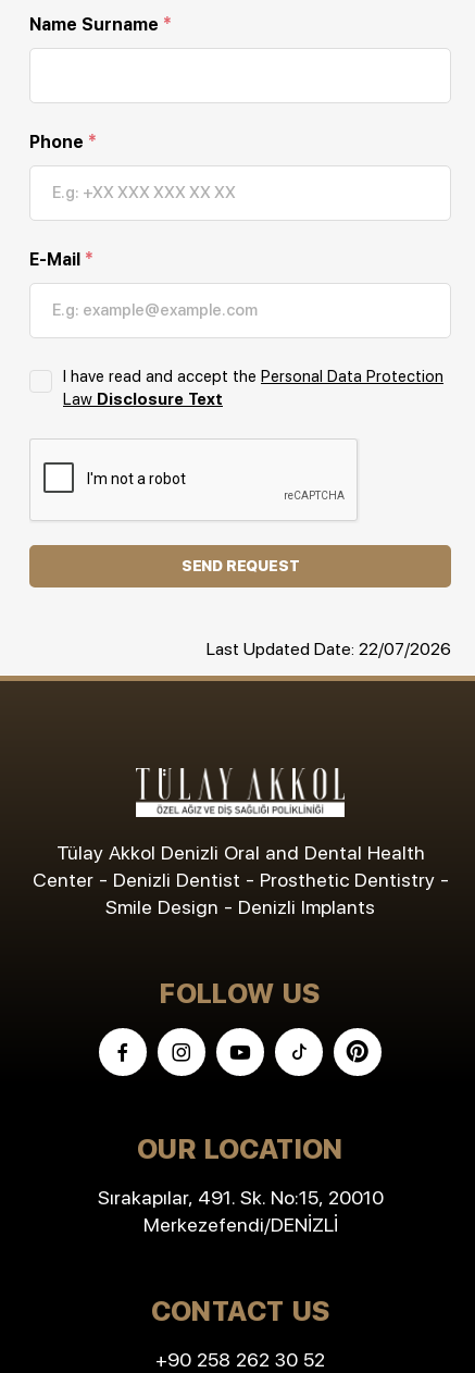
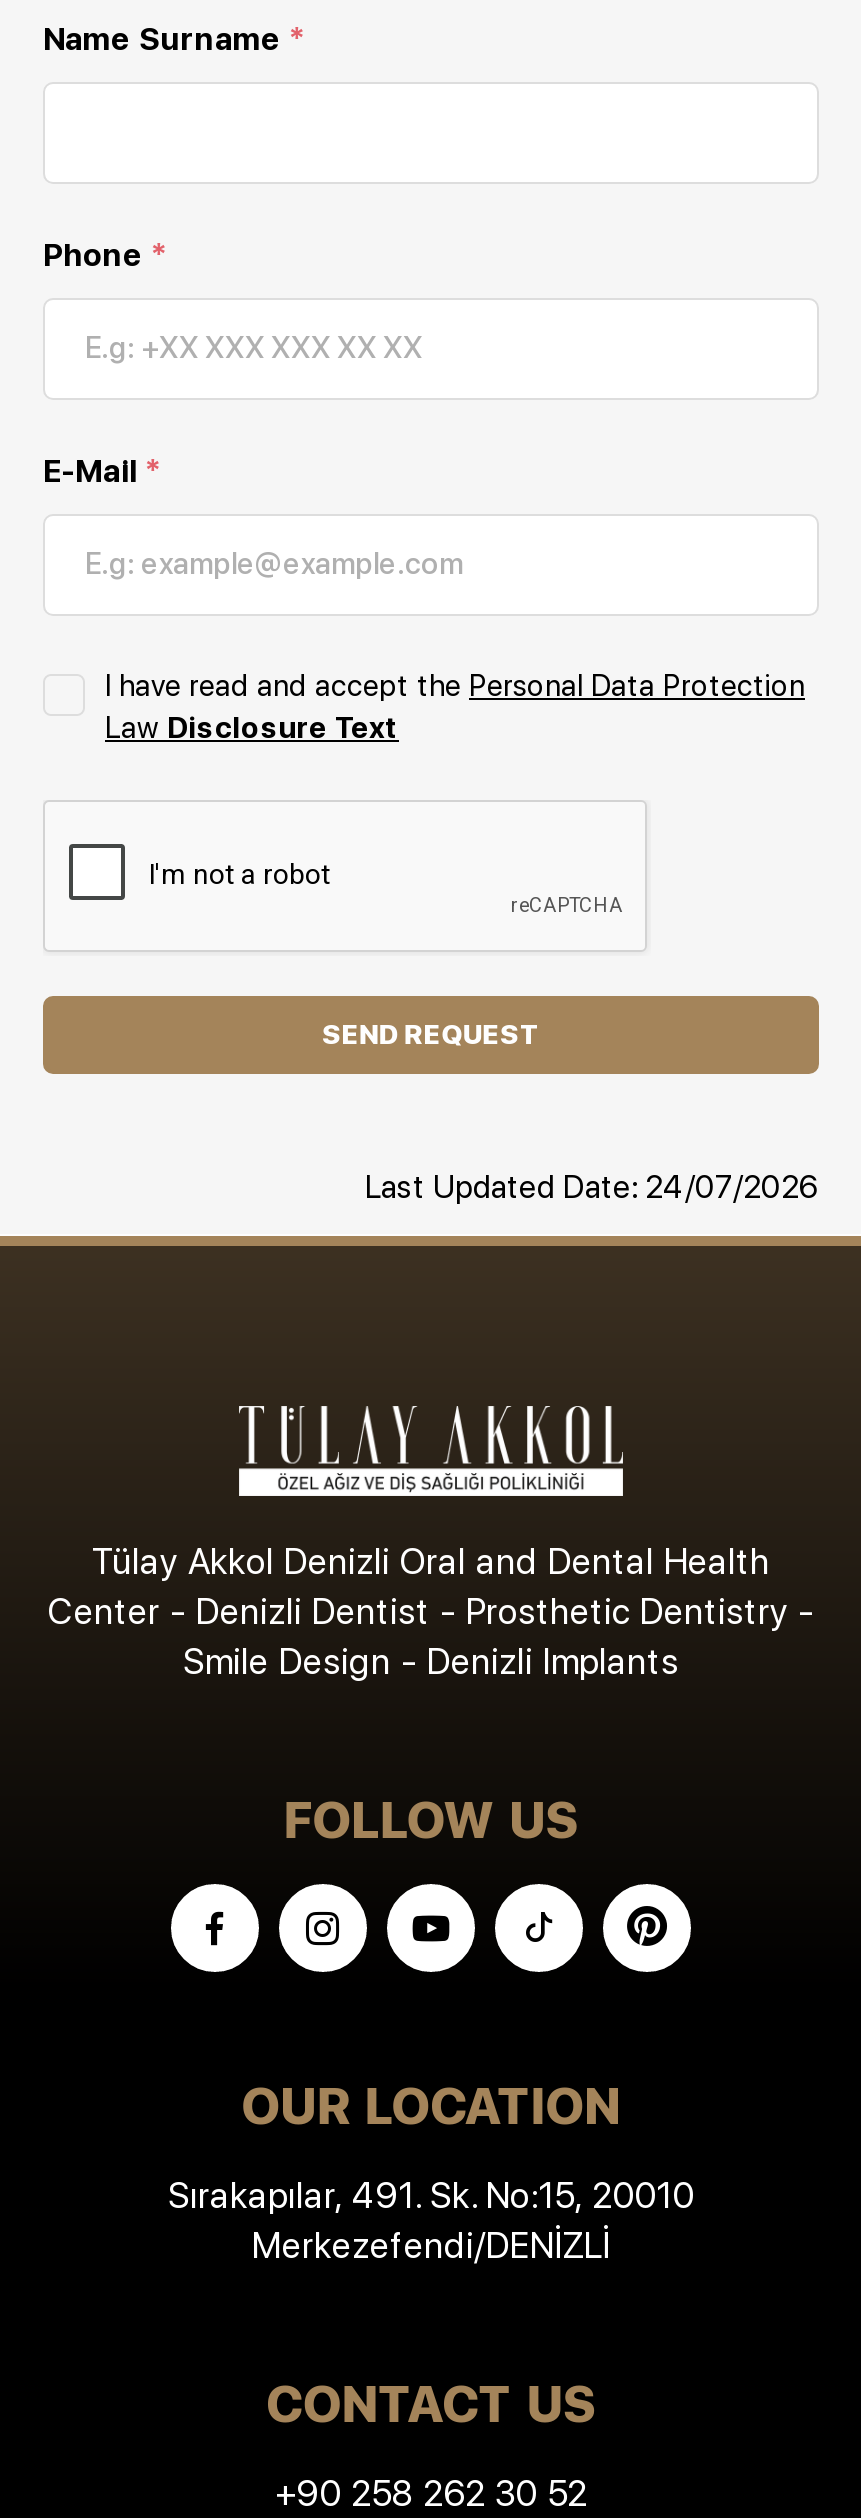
- Last Updated Date: 22/07/2026
+ Last Updated Date: 24/07/2026
